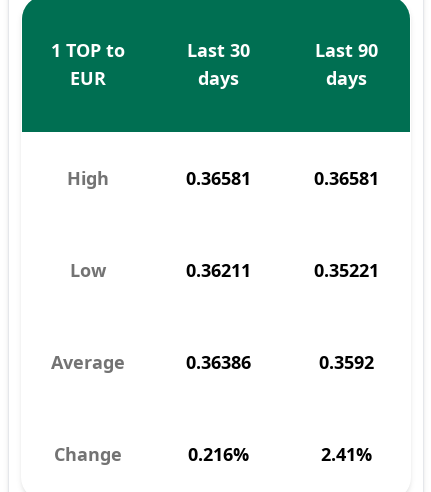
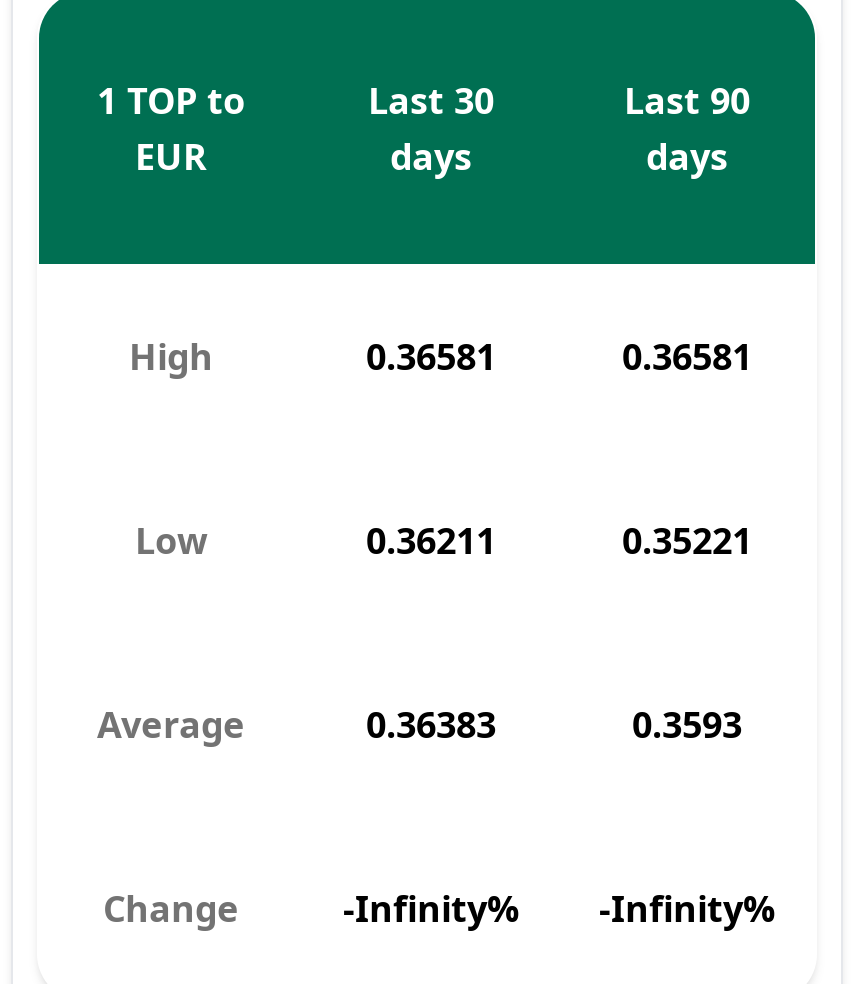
- 0.36386
+ 0.36383

- 0.3592
+ 0.3593

- 0.216%
- 2.41%
+ -Infinity%
+ -Infinity%
